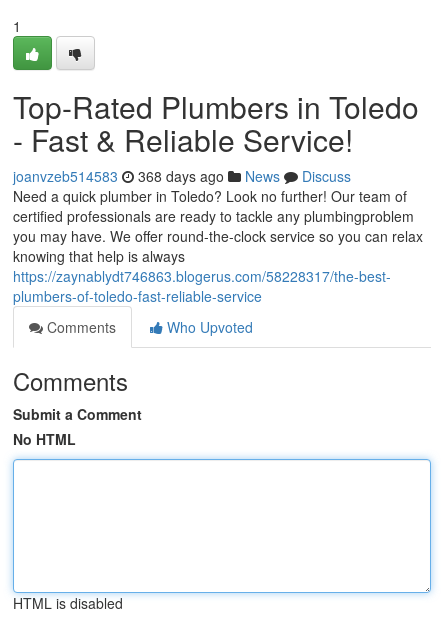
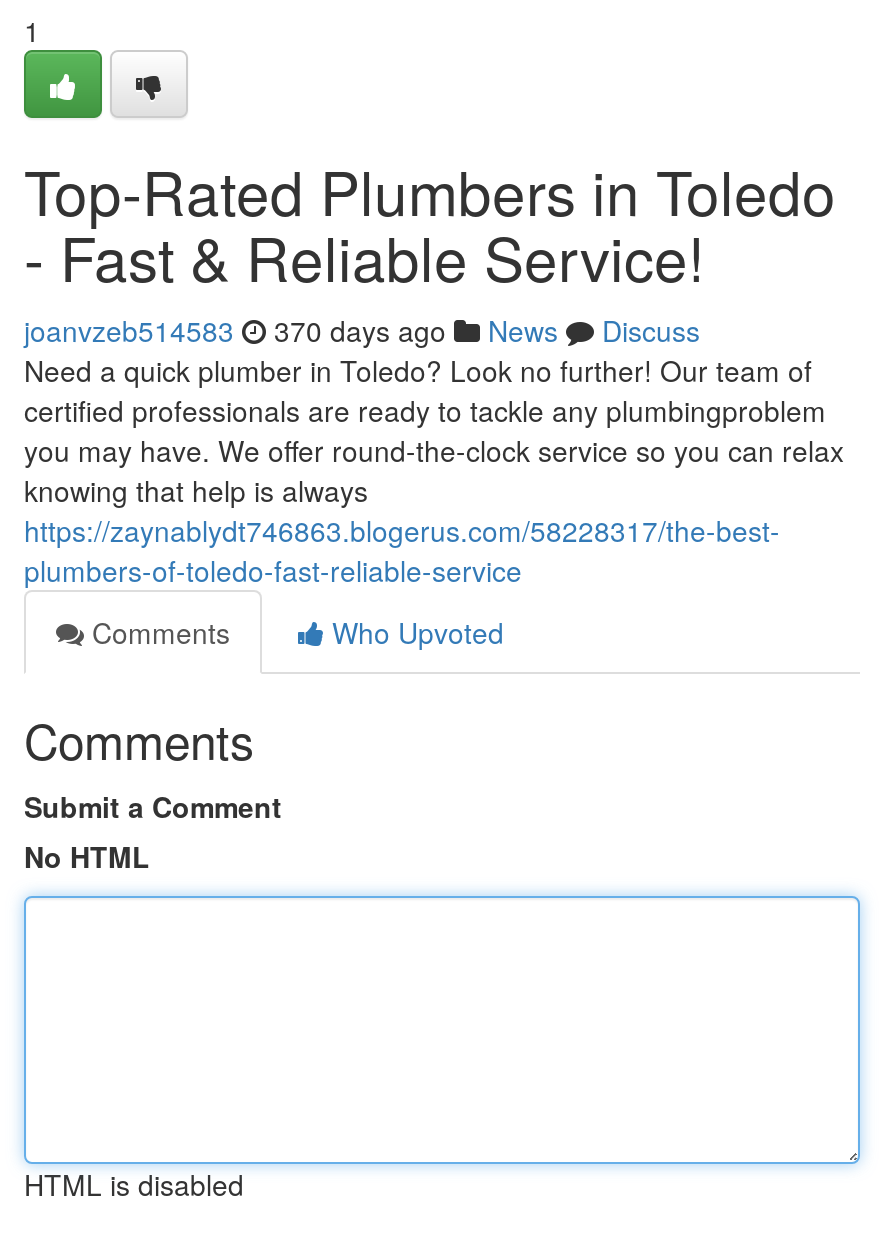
- joanvzeb514583 368 days ago News Discuss
+ joanvzeb514583 370 days ago News Discuss
